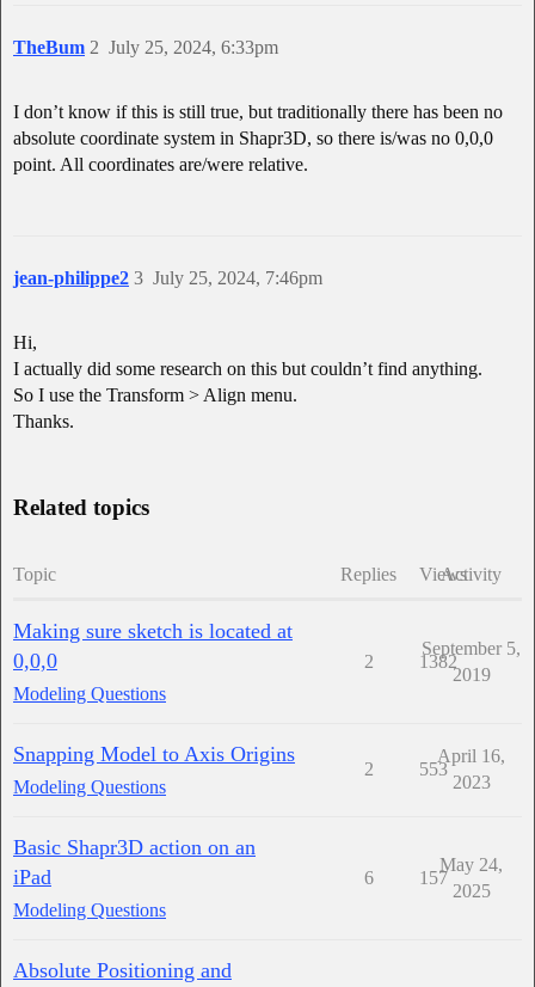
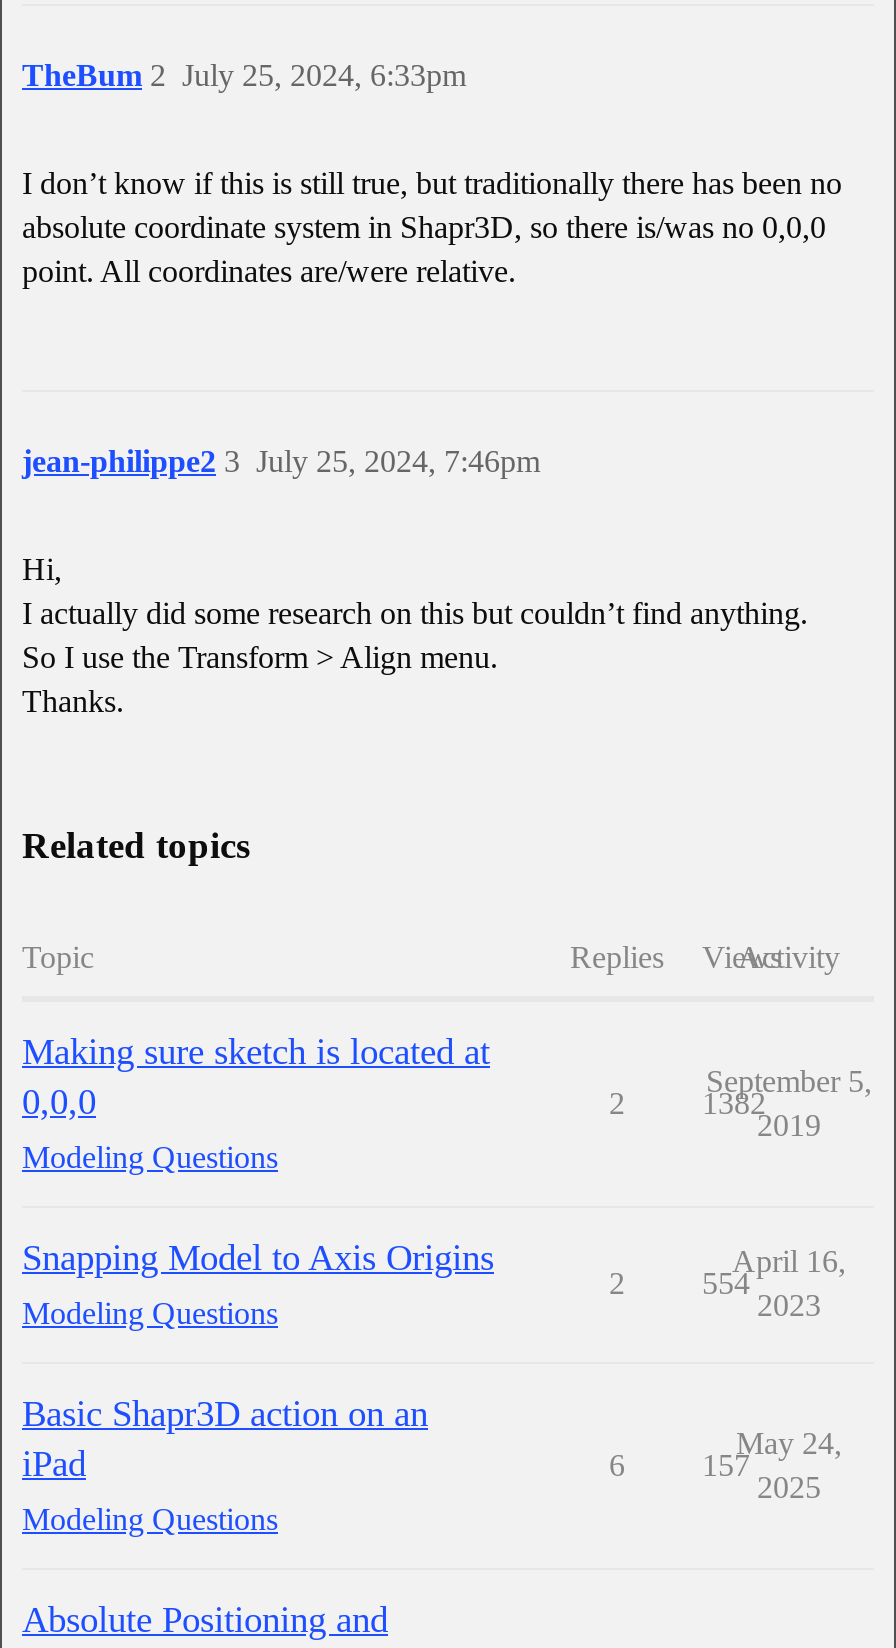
- 553
+ 554
